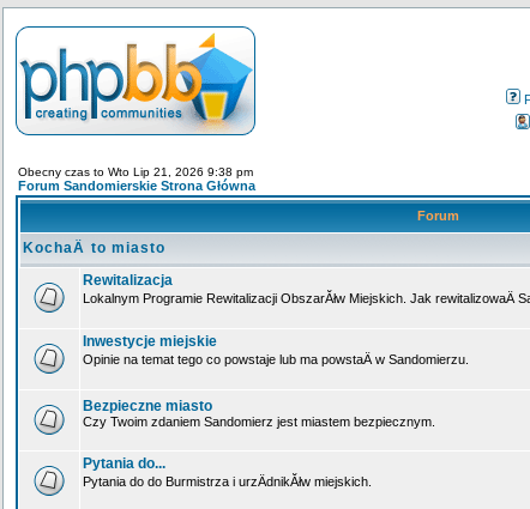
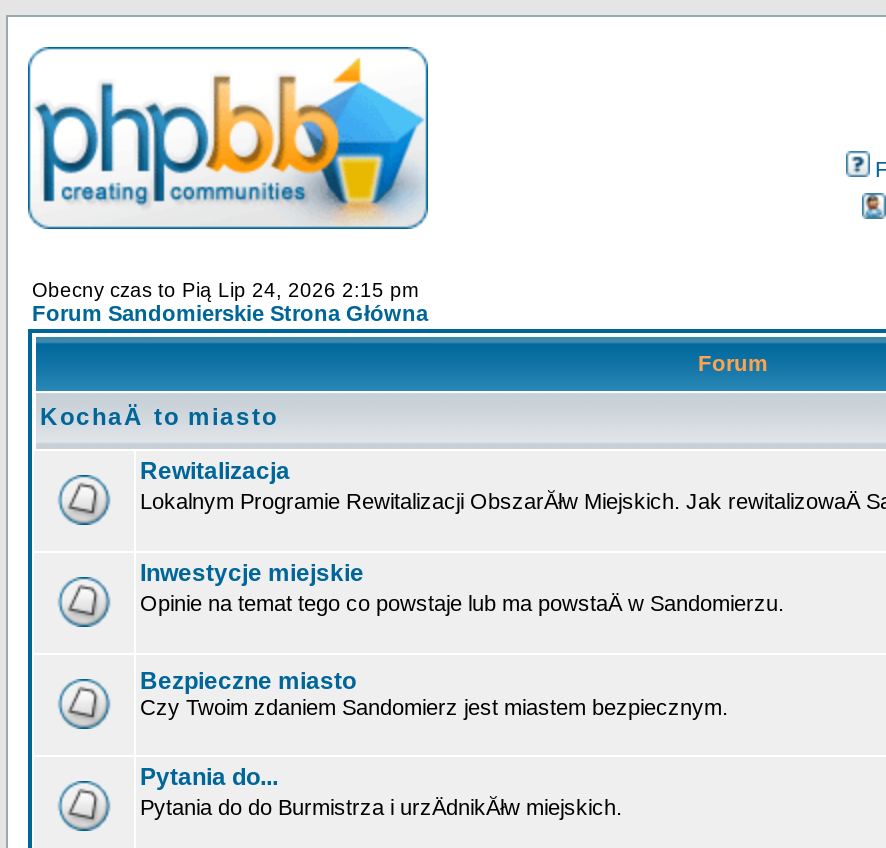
- Obecny czas to Wto Lip 21, 2026 9:38 pm
+ Obecny czas to Pią Lip 24, 2026 2:15 pm
